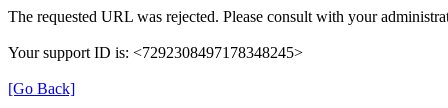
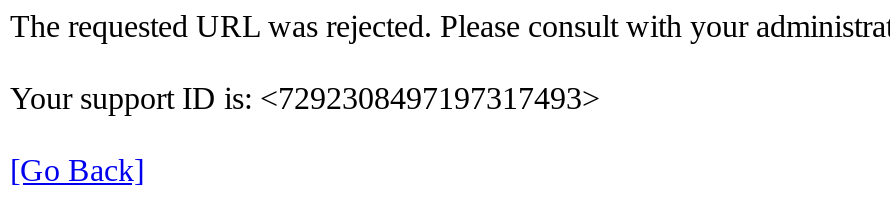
- Your support ID is: <7292308497178348245>
+ Your support ID is: <7292308497197317493>
